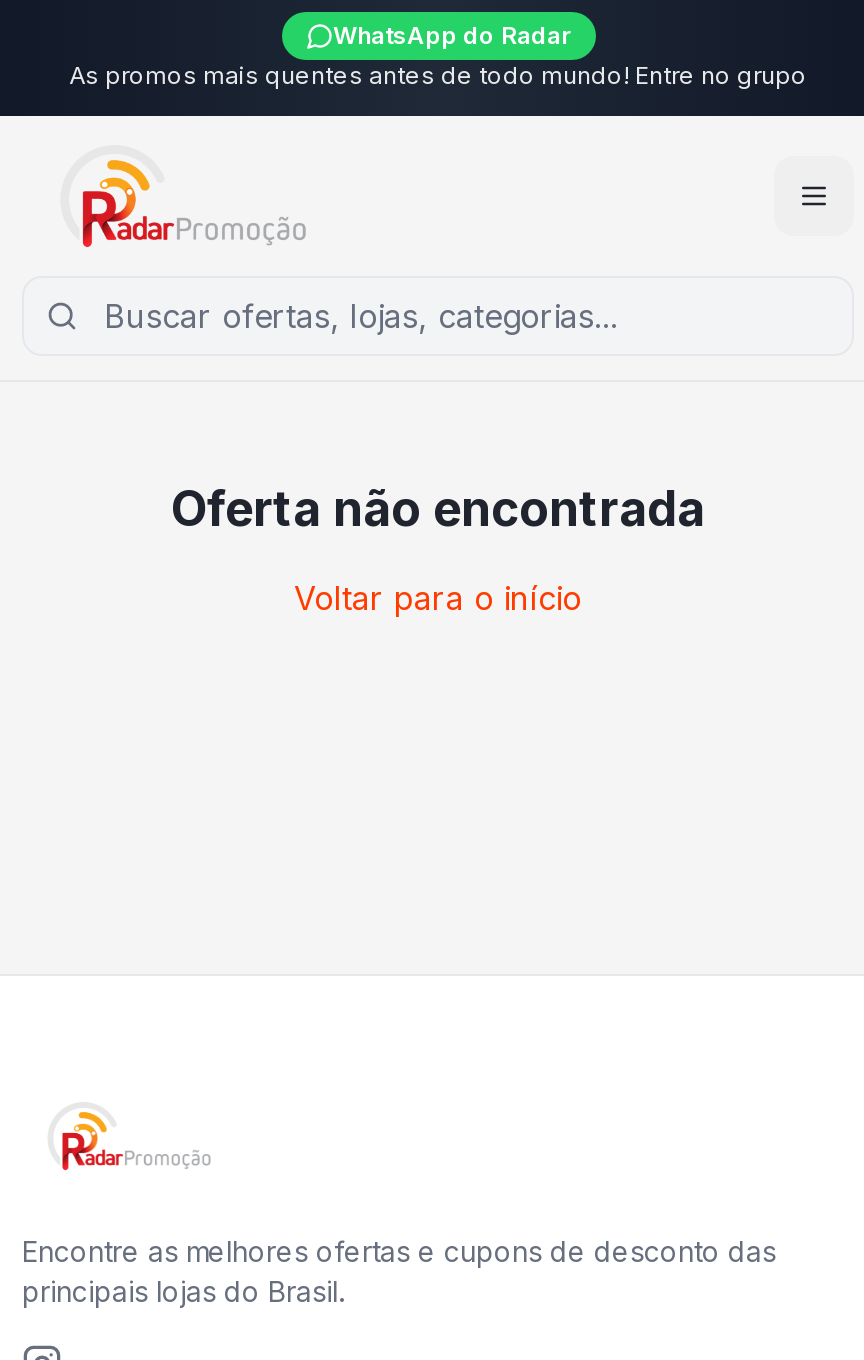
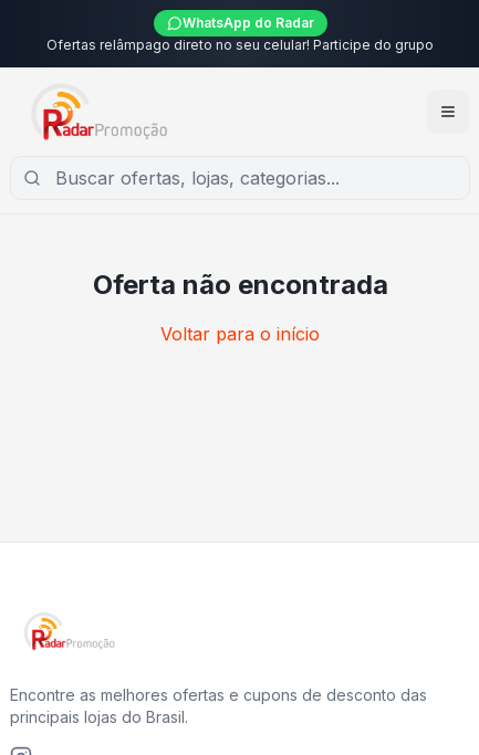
- As promos mais quentes antes de todo mundo! Entre no grupo
+ Ofertas relâmpago direto no seu celular! Participe do grupo
